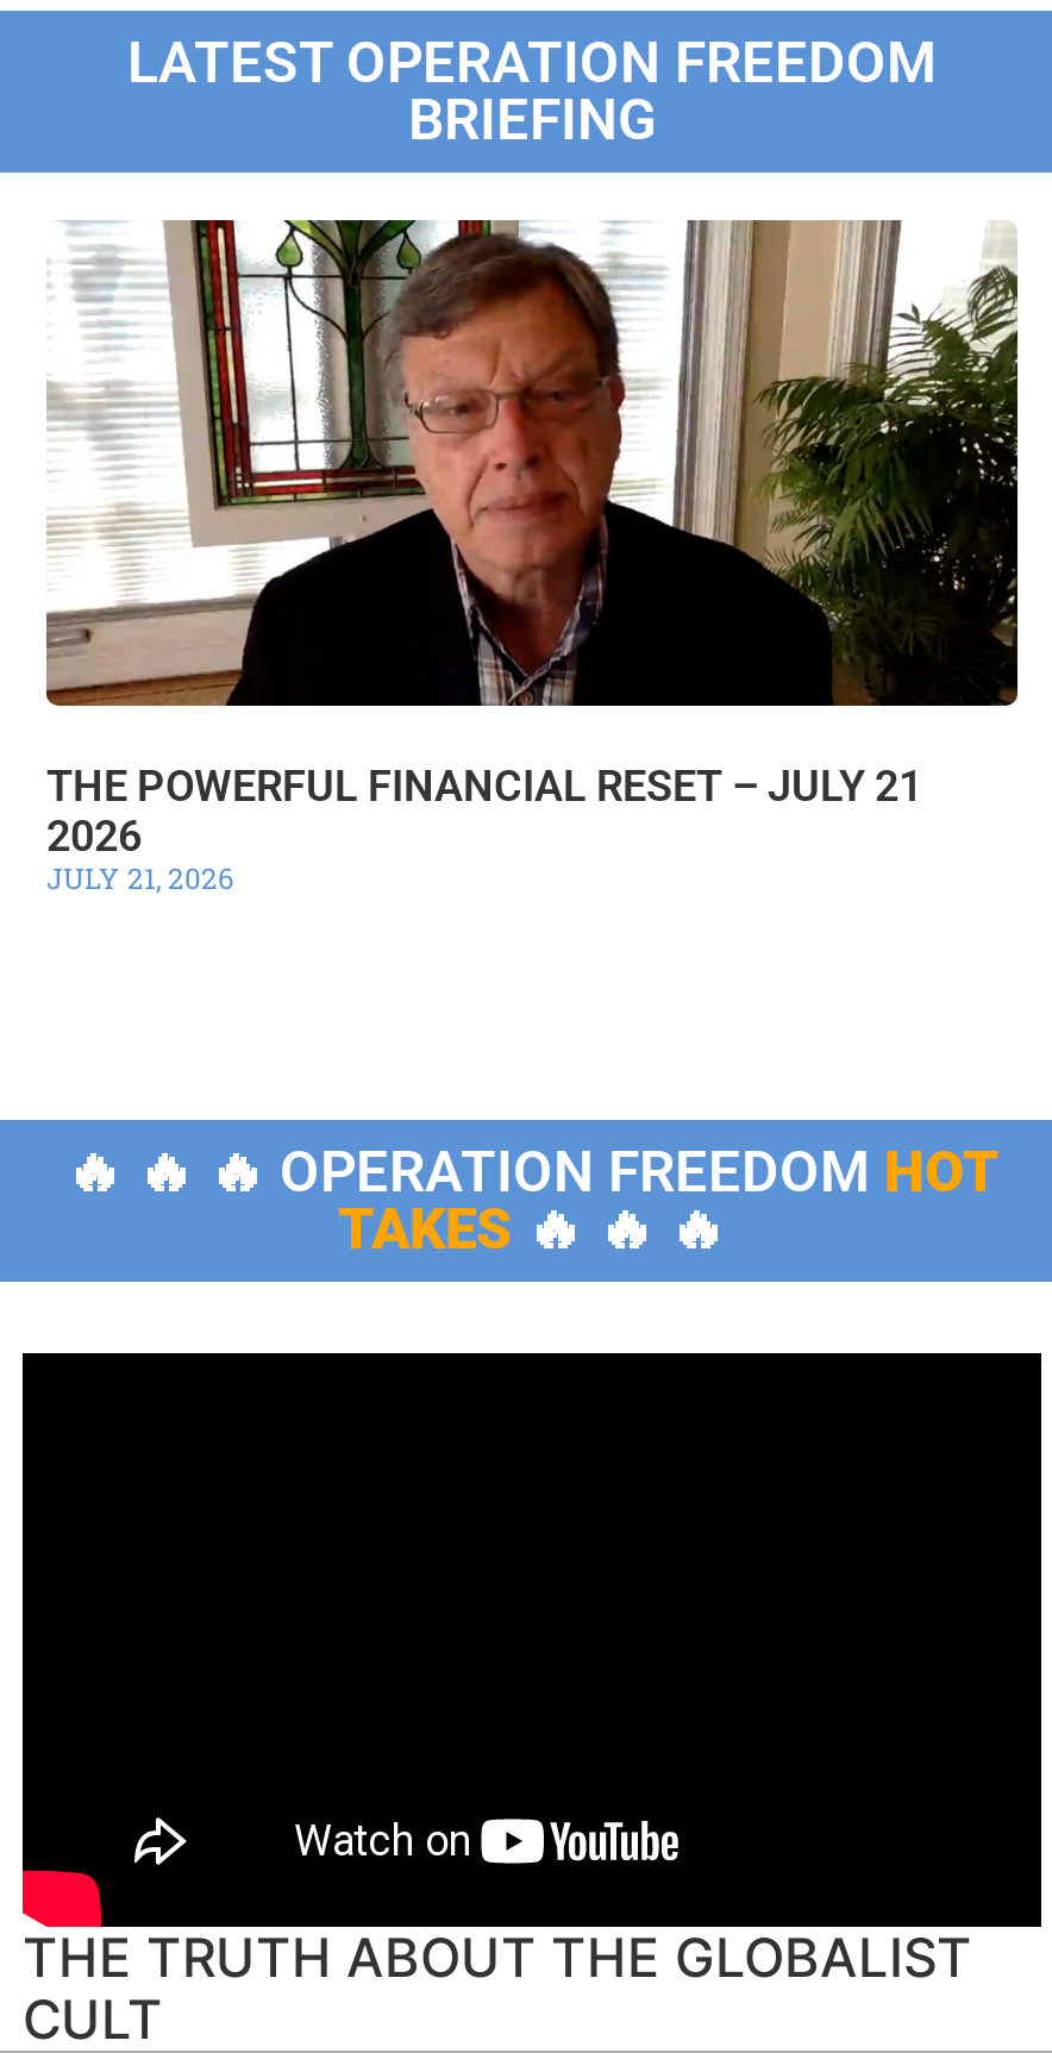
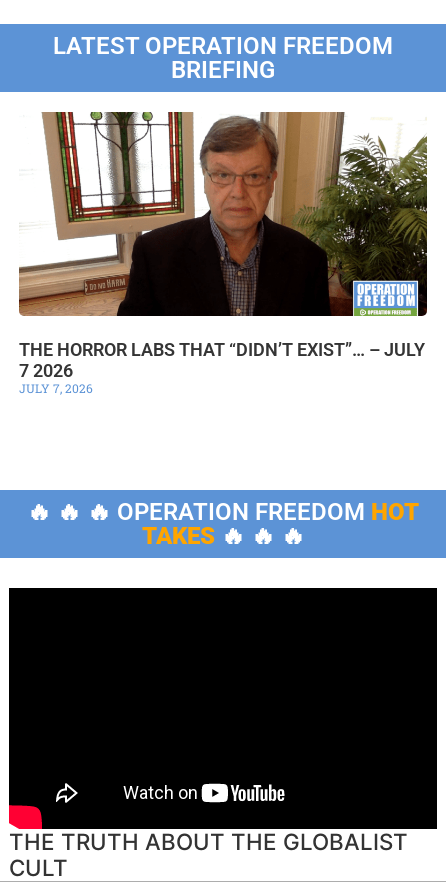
- [image]
- THE POWERFUL FINANCIAL RESET – JULY 21
- 2026
- JULY 21, 2026
+ [image]
+ THE HORROR LABS THAT “DIDN’T EXIST”… – JULY
+ 7 2026
+ JULY 7, 2026
